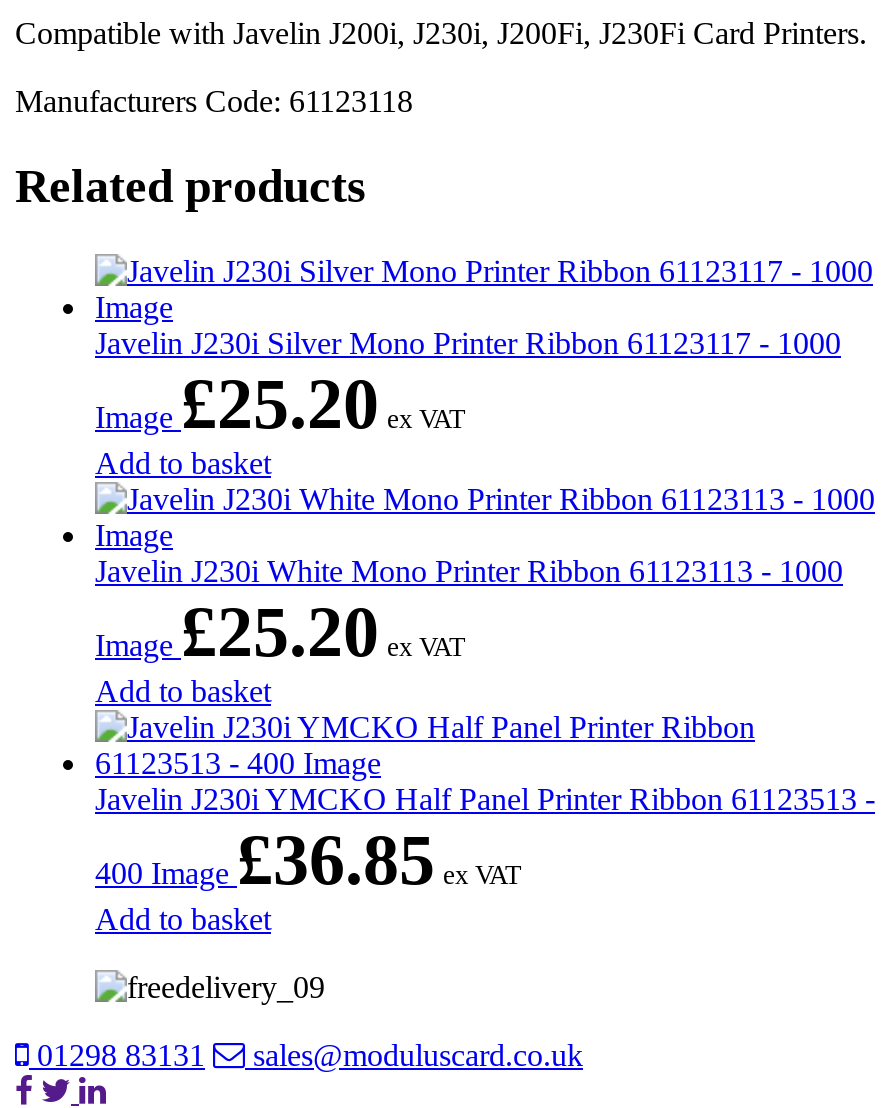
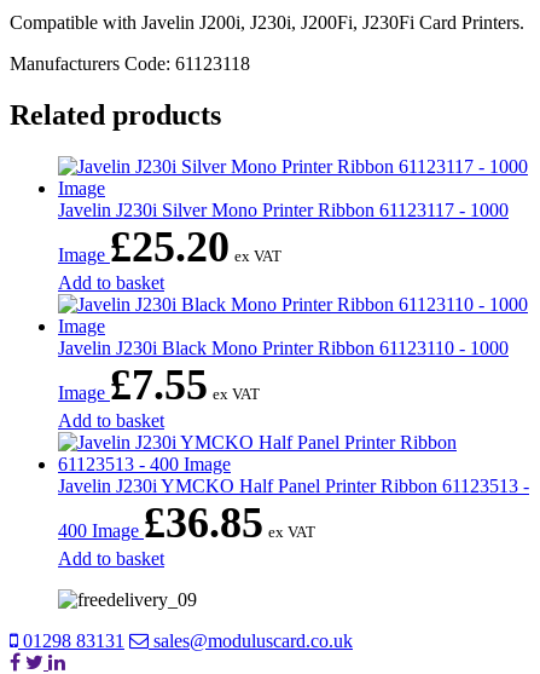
- Javelin J230i White Mono Printer Ribbon 61123113 - 1000
+ Javelin J230i Black Mono Printer Ribbon 61123110 - 1000

- Image£25.20 ex VAT
+ Image£7.55 ex VAT
